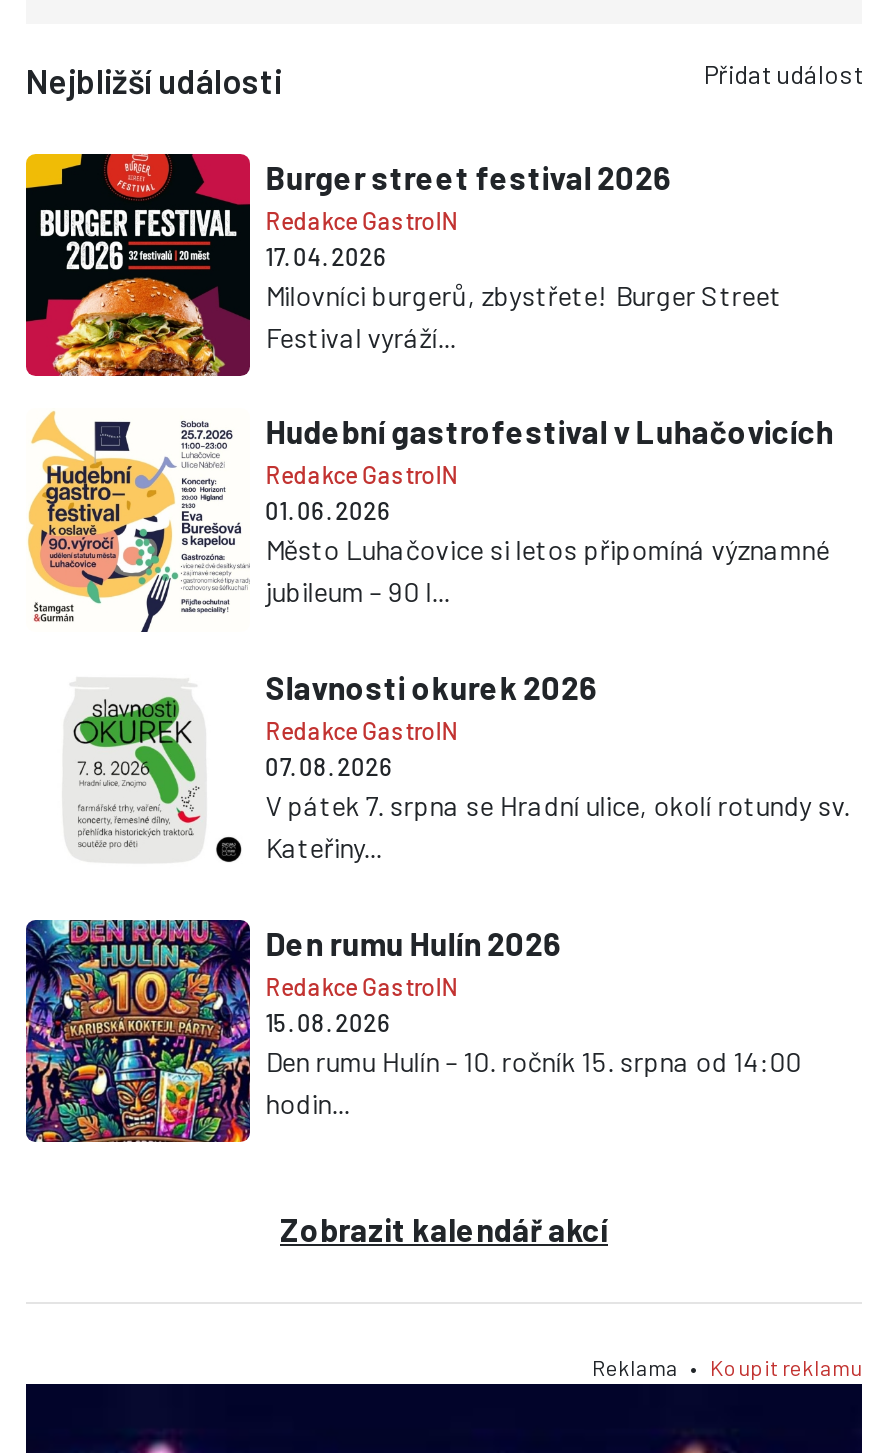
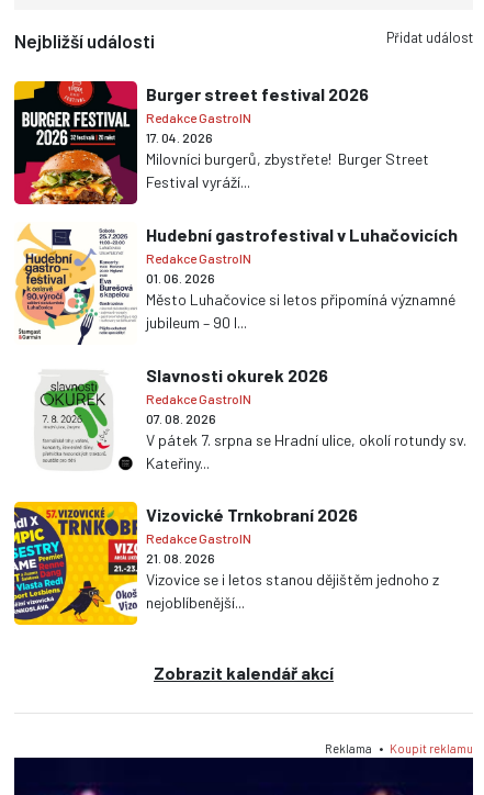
- [image]
- Den rumu Hulín 2026
+ [image]
+ Vizovické Trnkobraní 2026

- 15. 08. 2026
- Den rumu Hulín – 10. ročník 15. srpna od 14:00
- hodin...
+ 21. 08. 2026
+ Vizovice se i letos stanou dějištěm jednoho z
+ nejoblíbenější...
